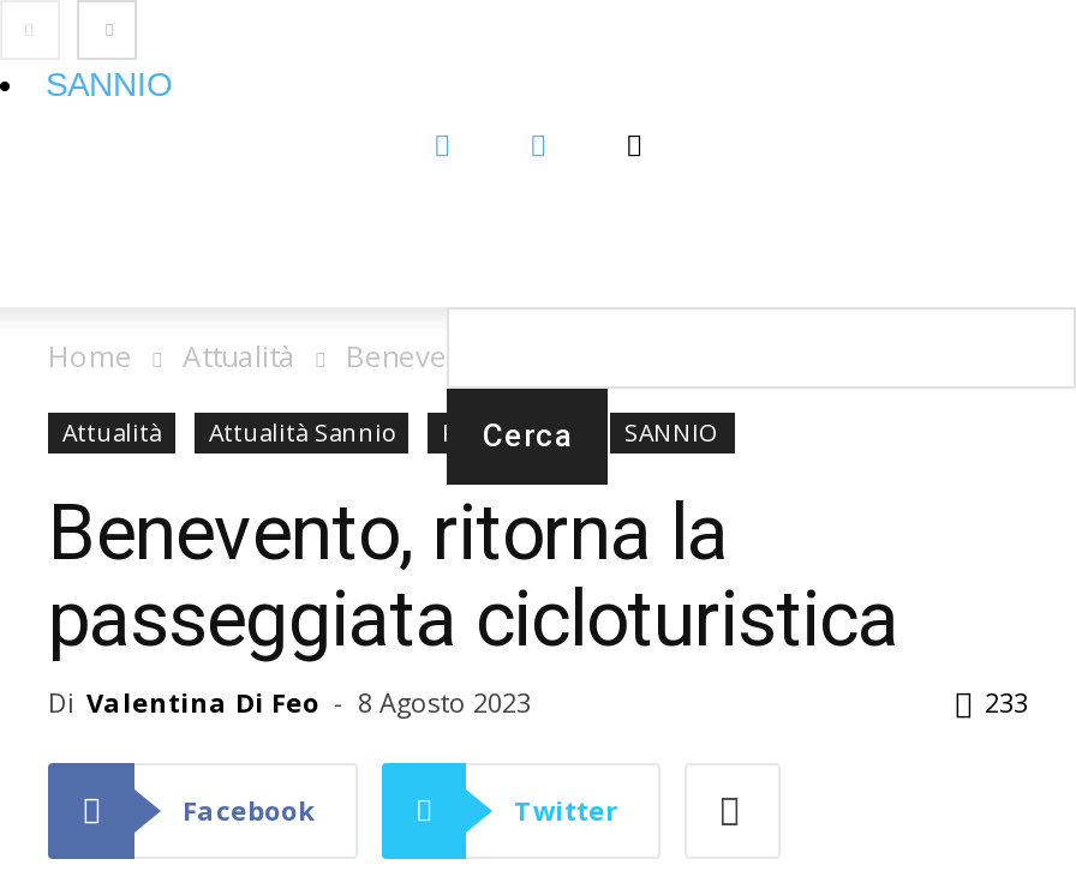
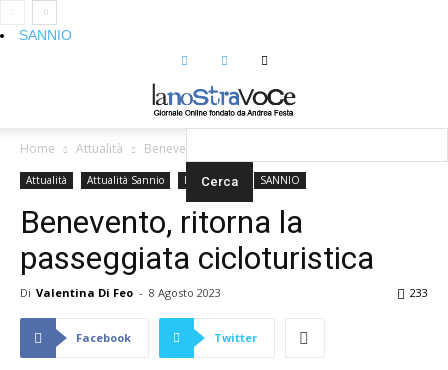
+ [image]
